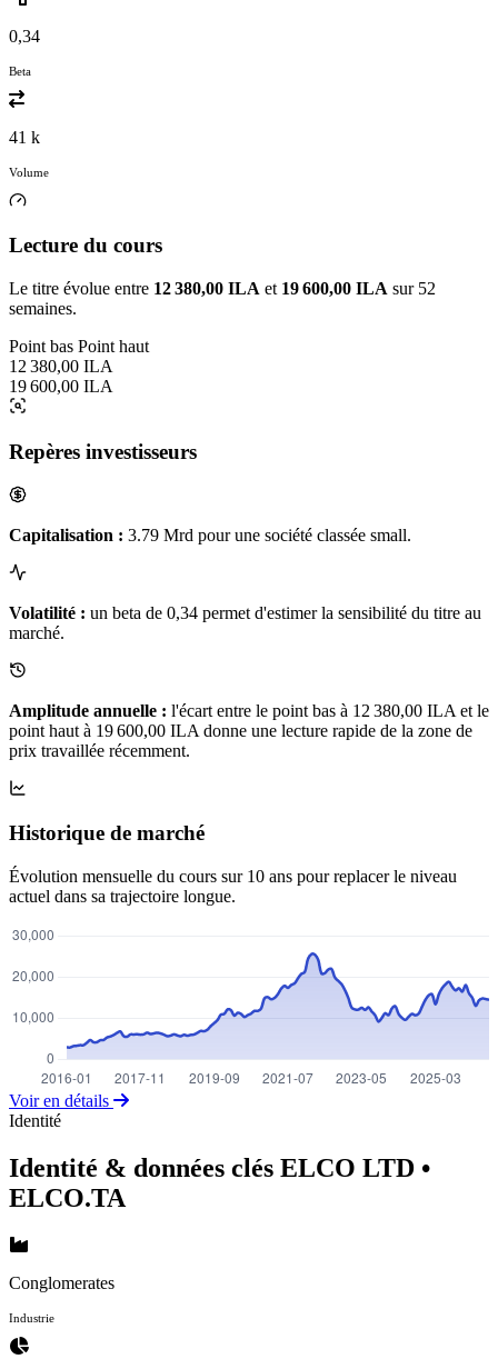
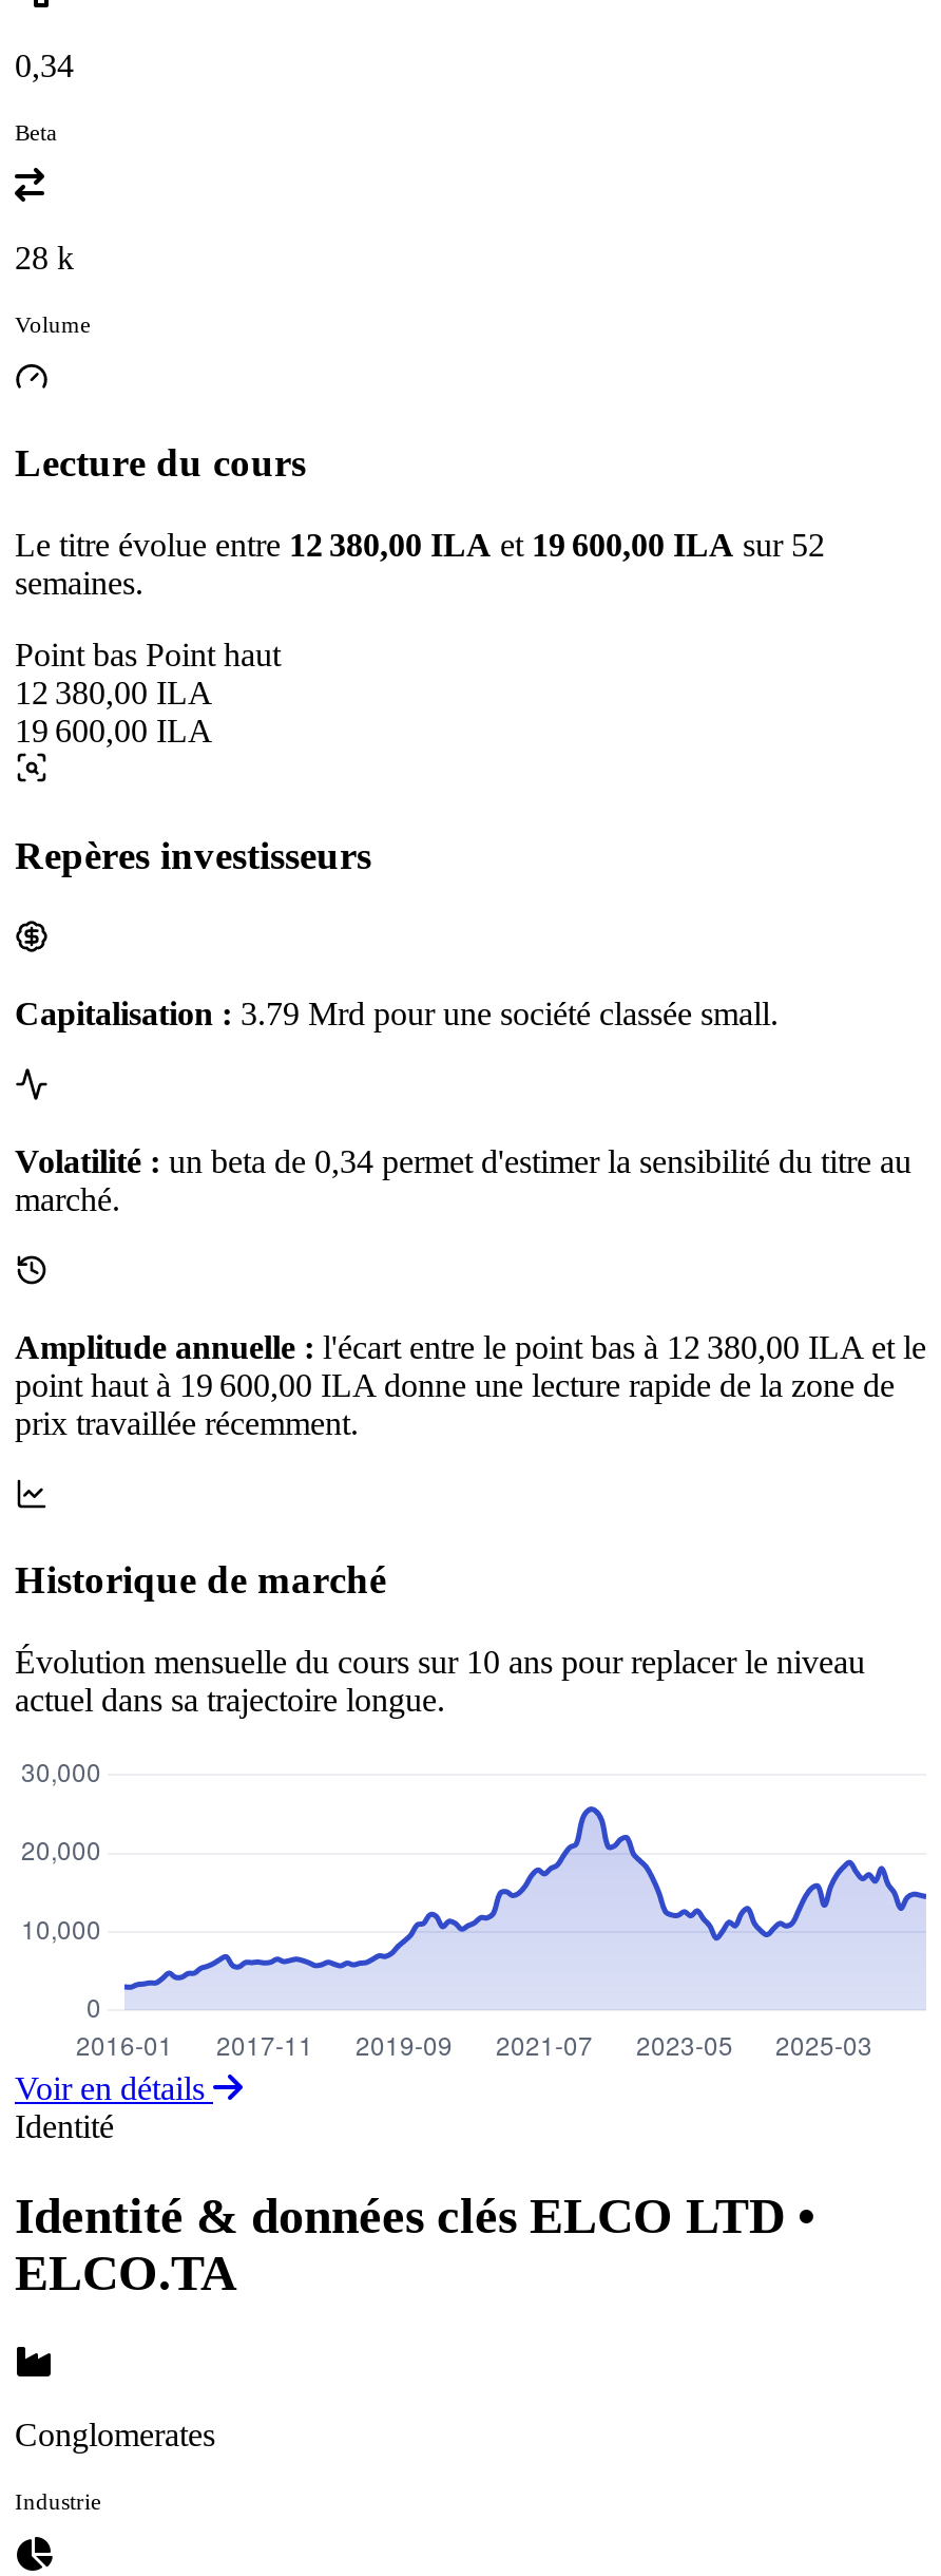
- 41 k
+ 28 k
